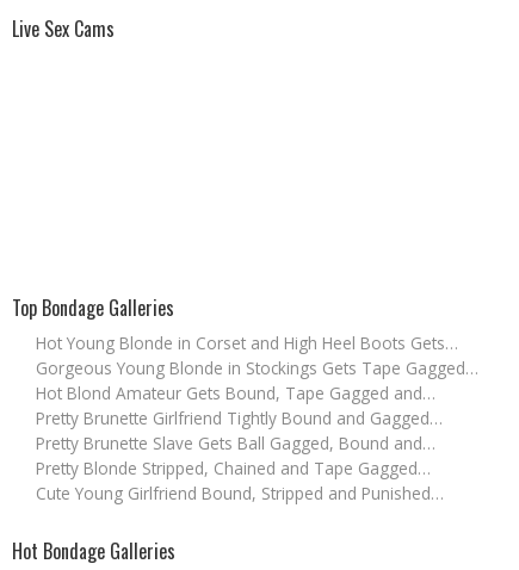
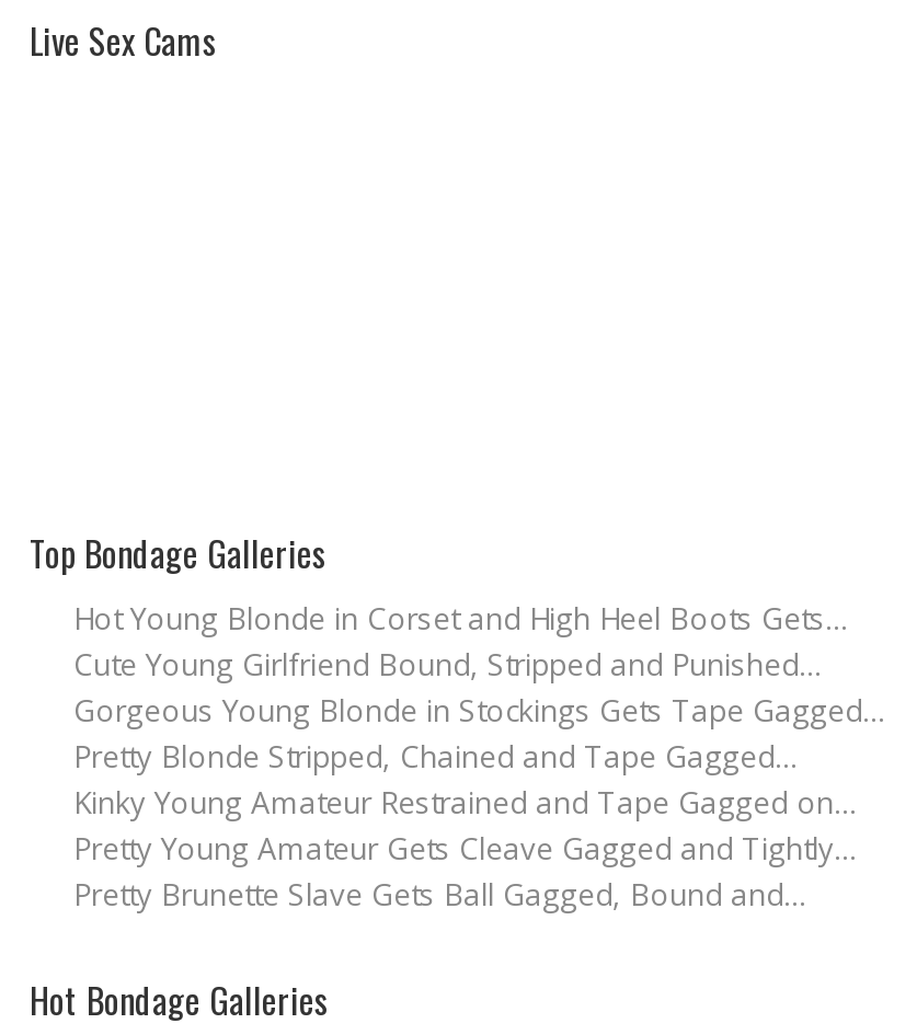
moved down: Gorgeous Young Blonde in Stockings Gets Tape Gagged…

- Hot Blond Amateur Gets Bound, Tape Gagged and…
- Pretty Brunette Girlfriend Tightly Bound and Gagged…
+ Kinky Young Amateur Restrained and Tape Gagged on…
+ Pretty Young Amateur Gets Cleave Gagged and Tightly…

moved down: Pretty Brunette Slave Gets Ball Gagged, Bound and…

moved up: Pretty Blonde Stripped, Chained and Tape Gagged…

moved up: Cute Young Girlfriend Bound, Stripped and Punished…
